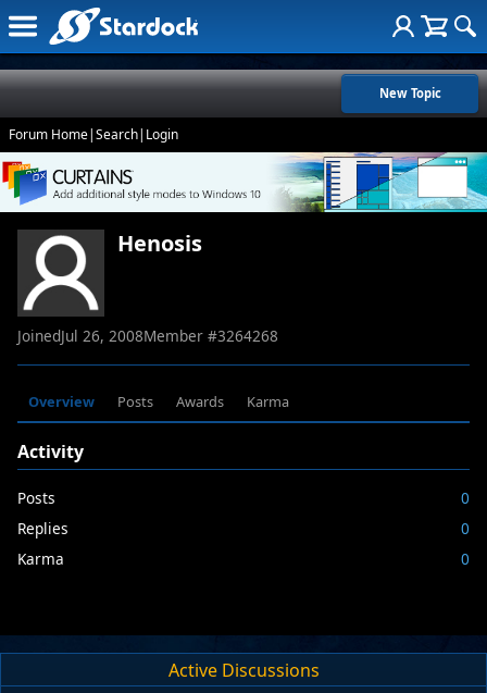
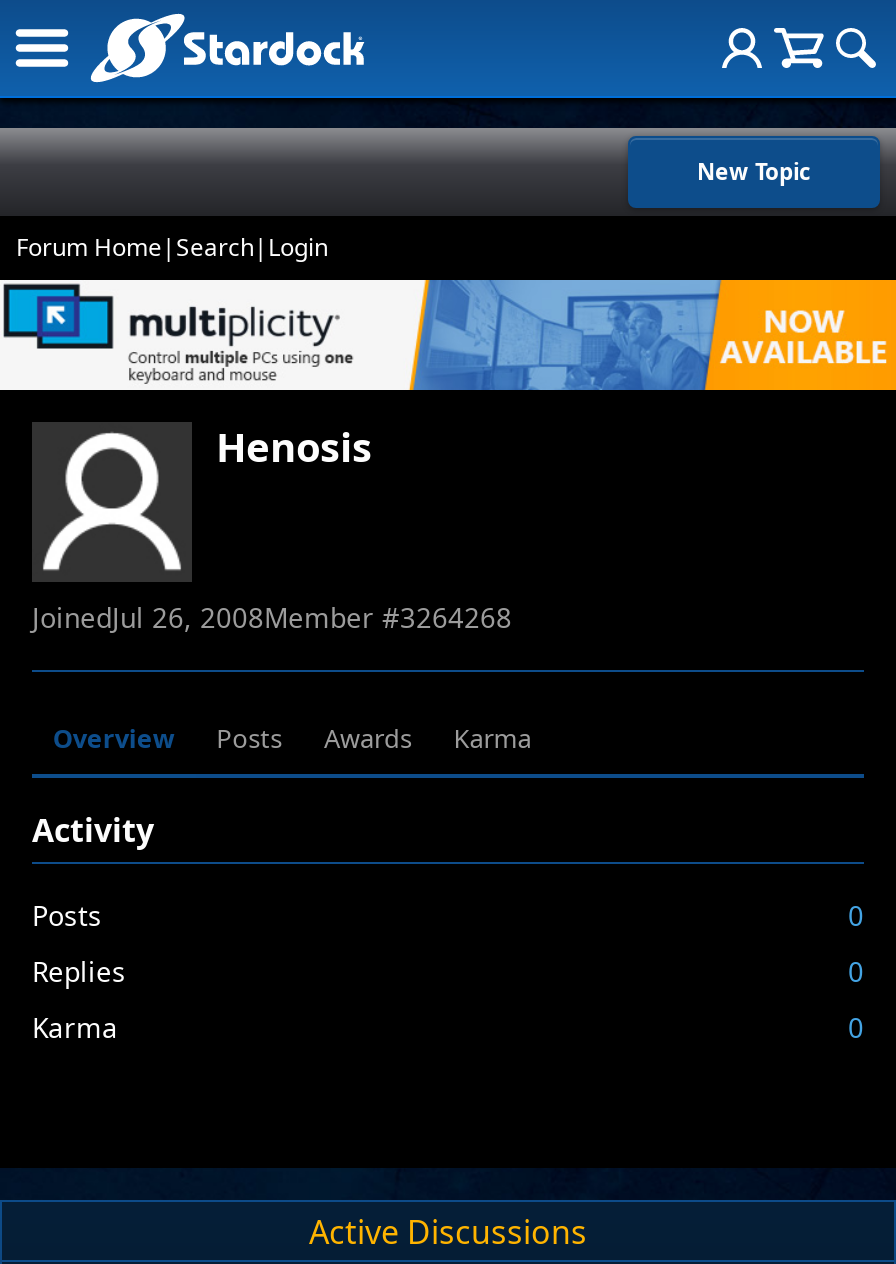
- [image]
+ [image]
